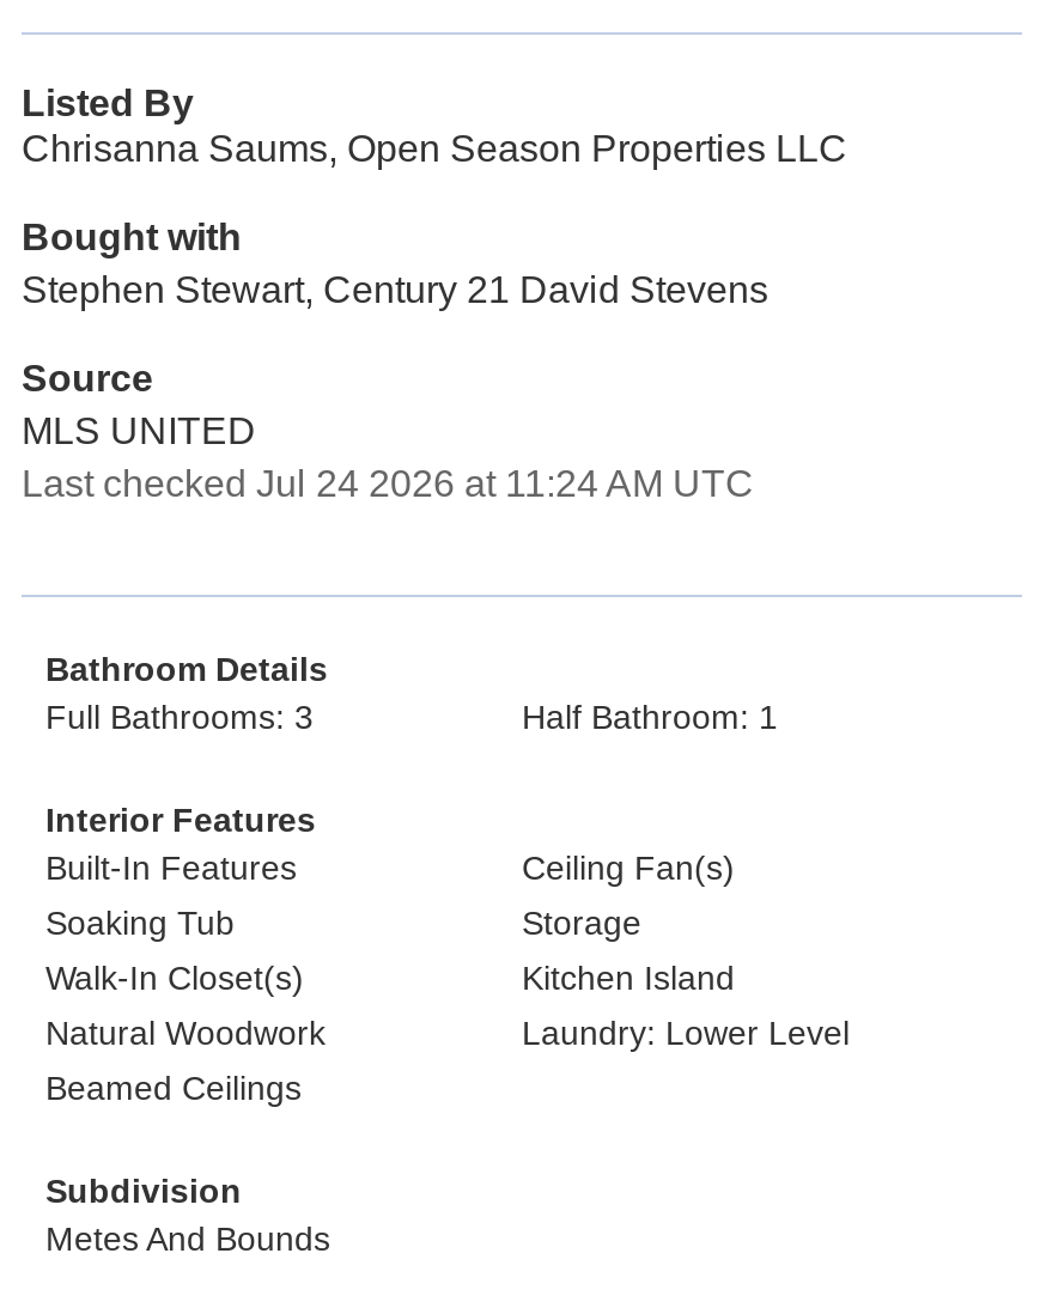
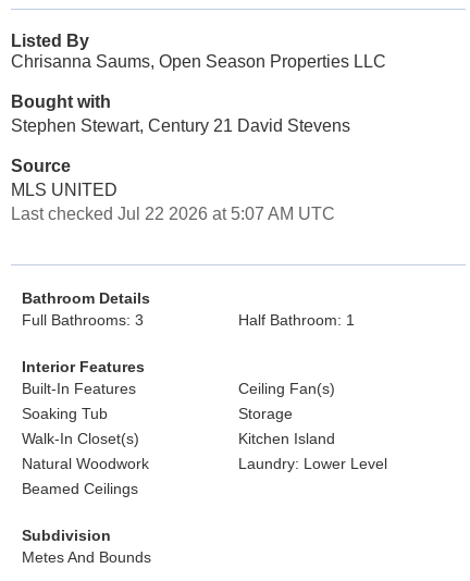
- Last checked Jul 24 2026 at 11:24 AM UTC
+ Last checked Jul 22 2026 at 5:07 AM UTC
